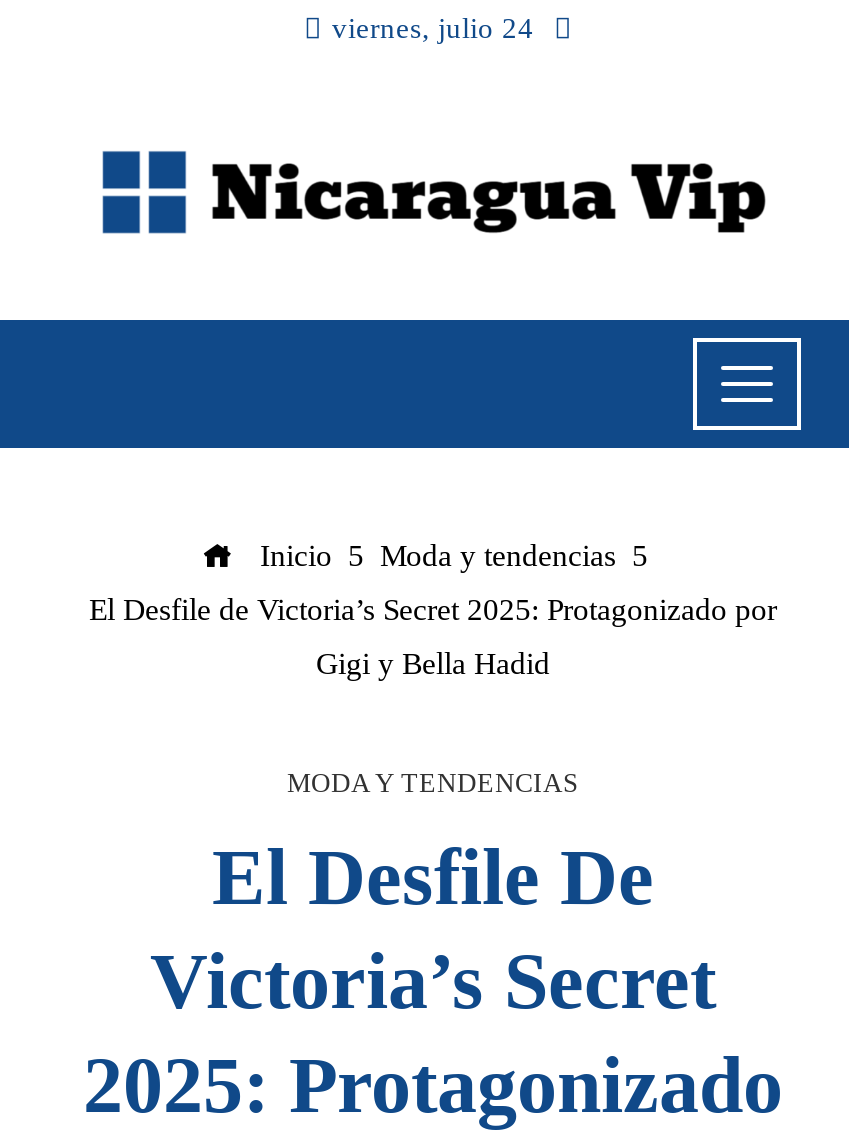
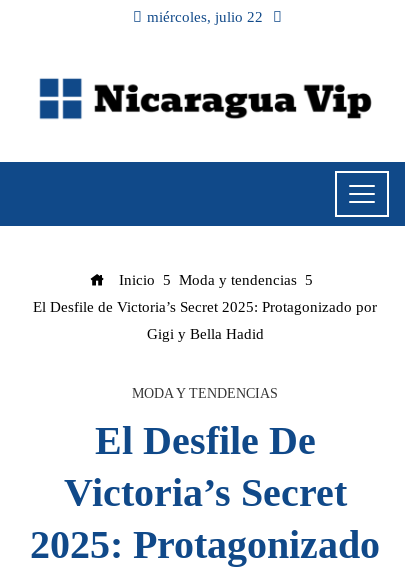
- viernes, julio 24
+ miércoles, julio 22
